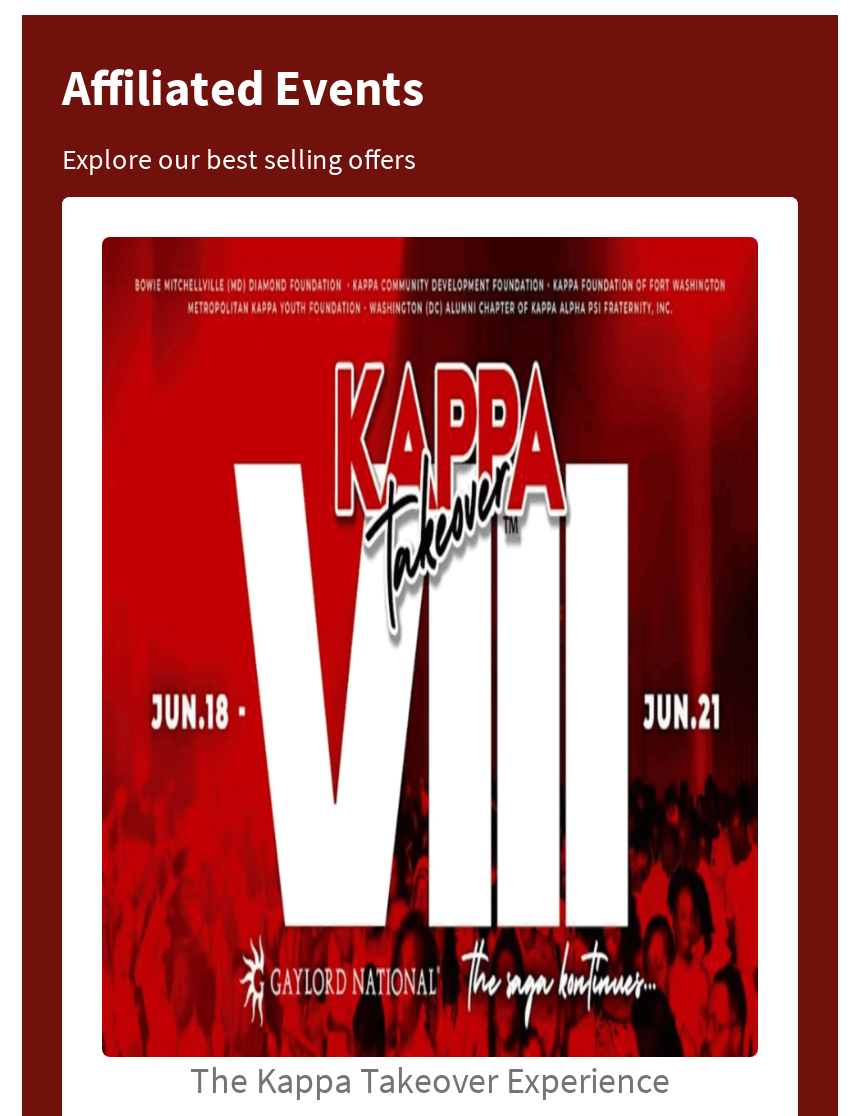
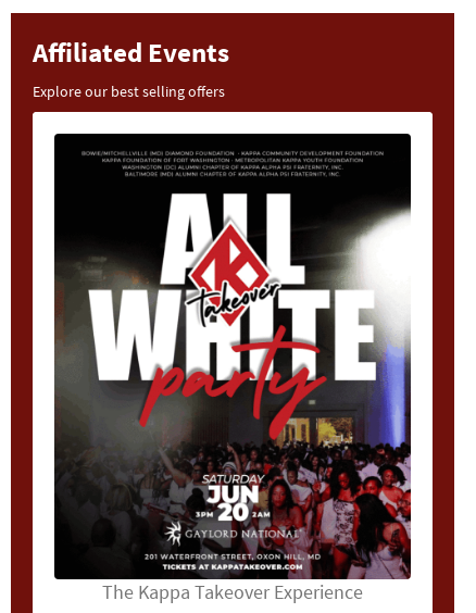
- [image]
+ [image]
